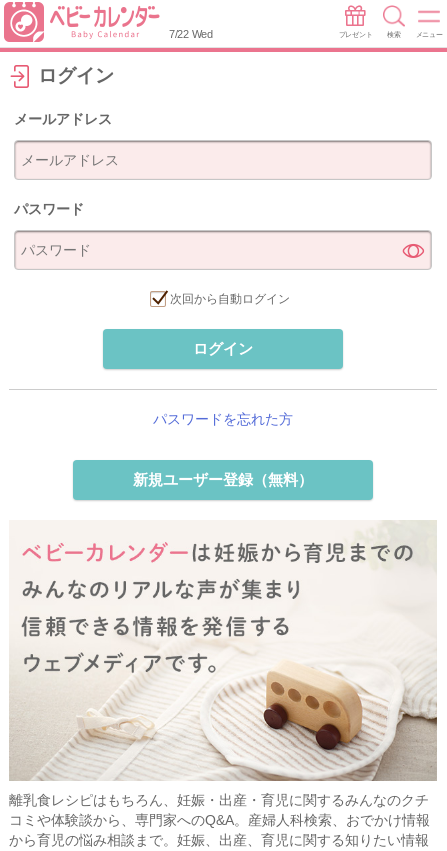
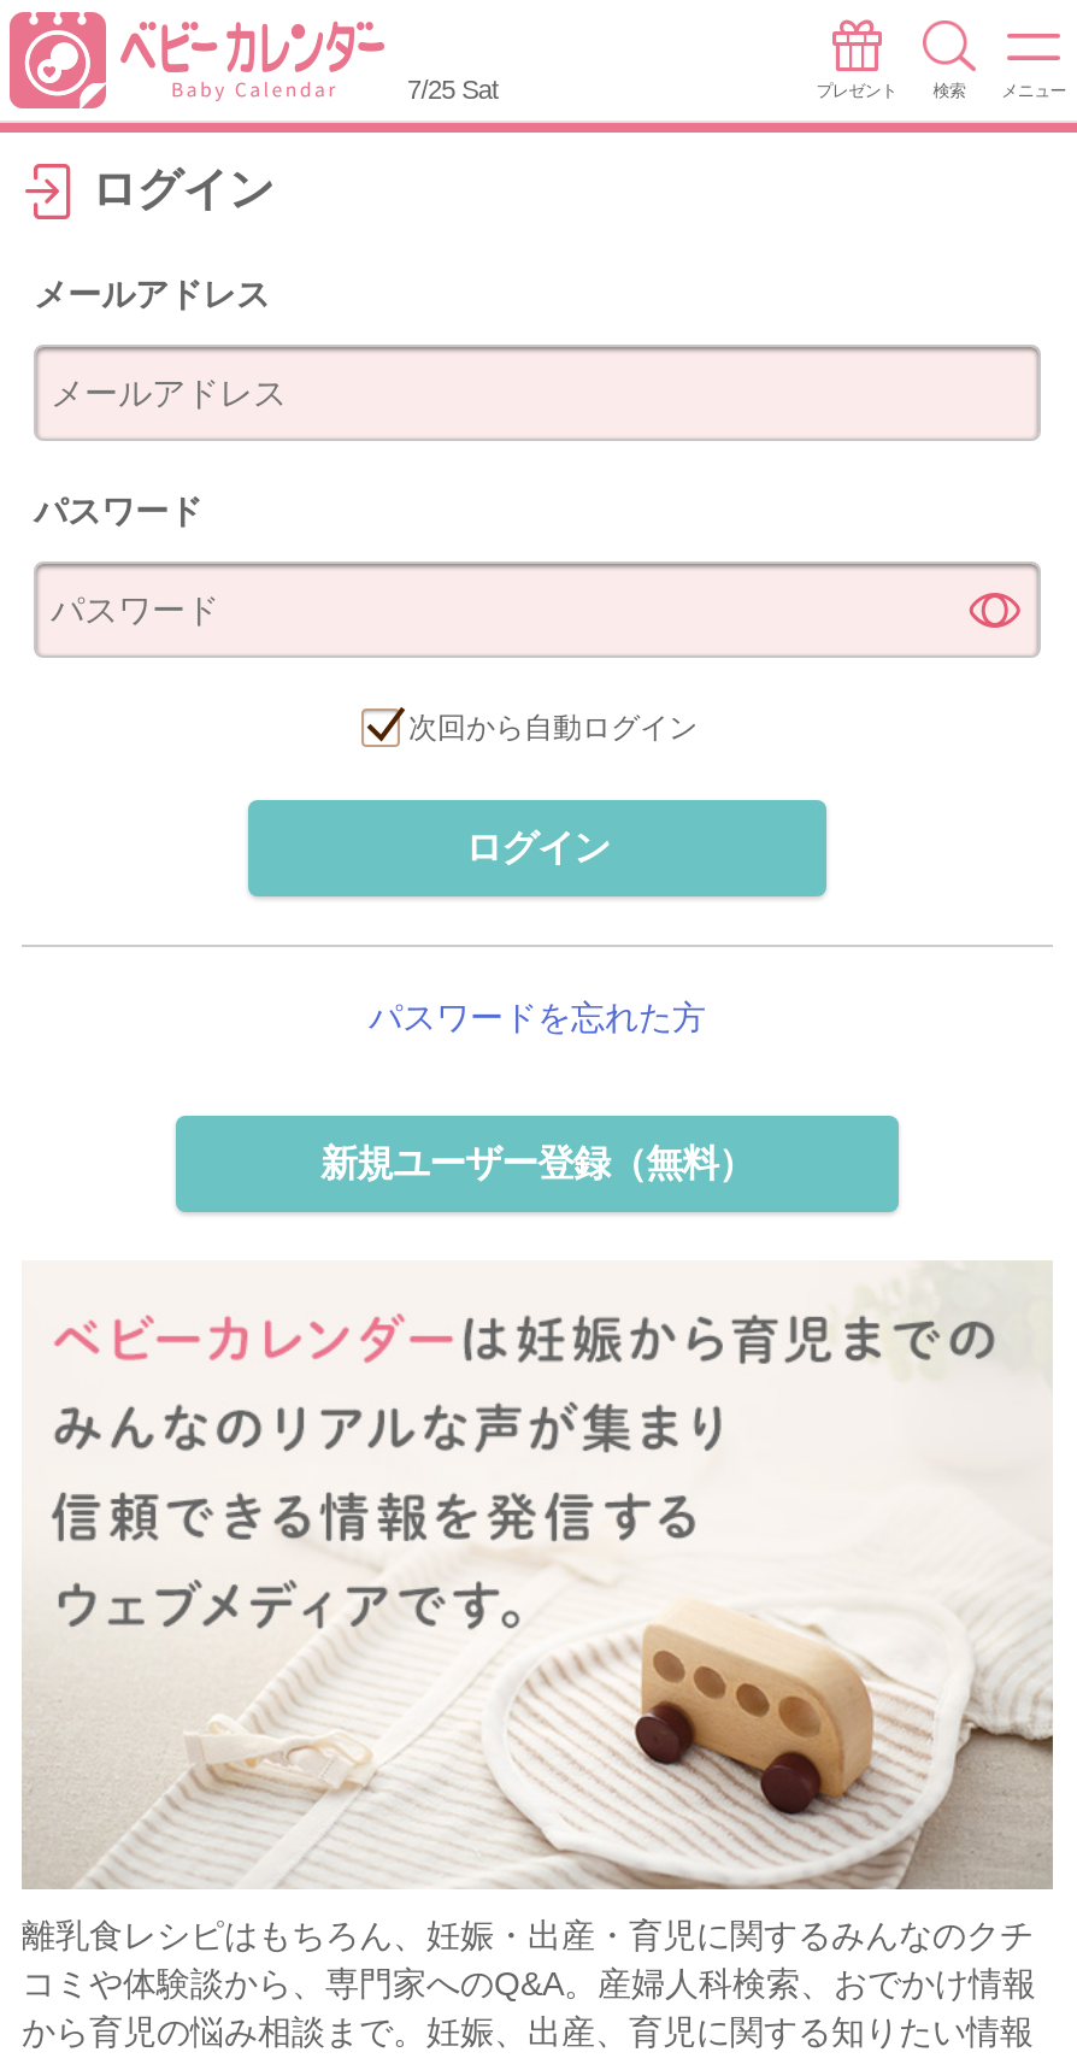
- 7/22 Wed
+ 7/25 Sat
